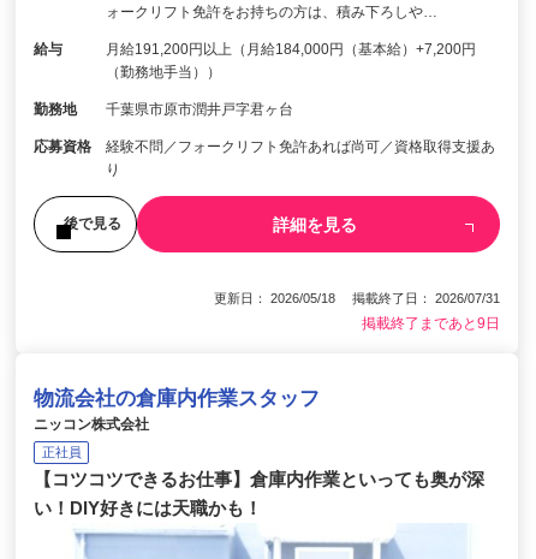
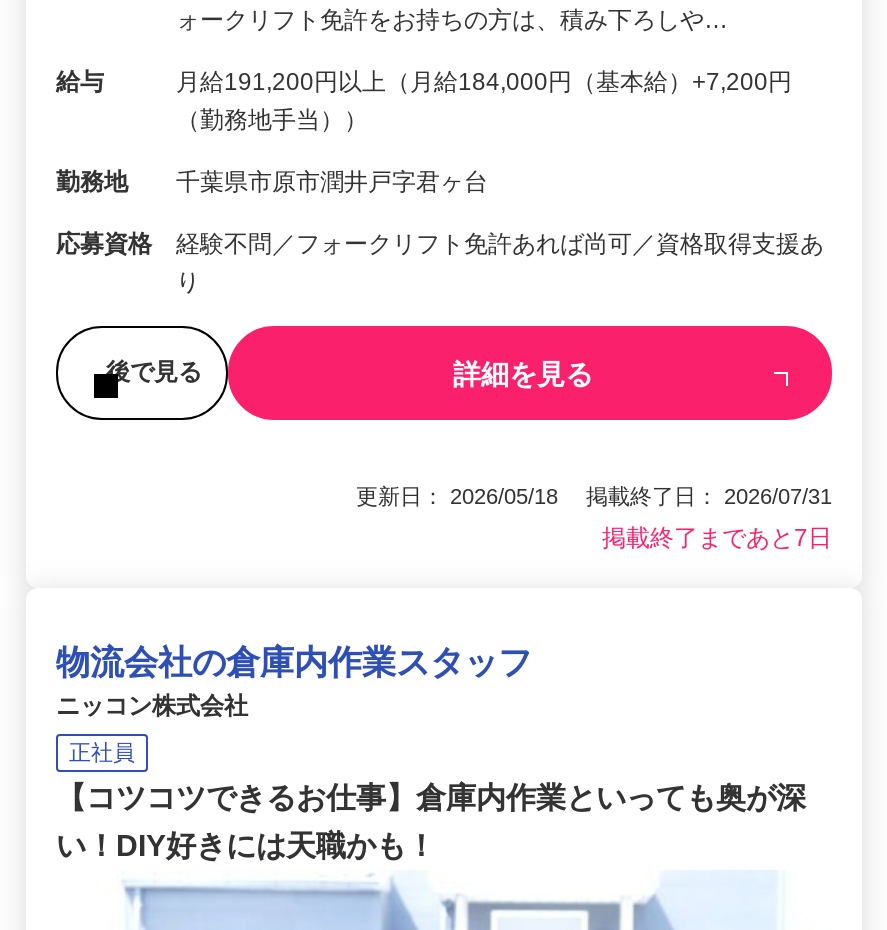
- 掲載終了まであと9日
+ 掲載終了まであと7日
